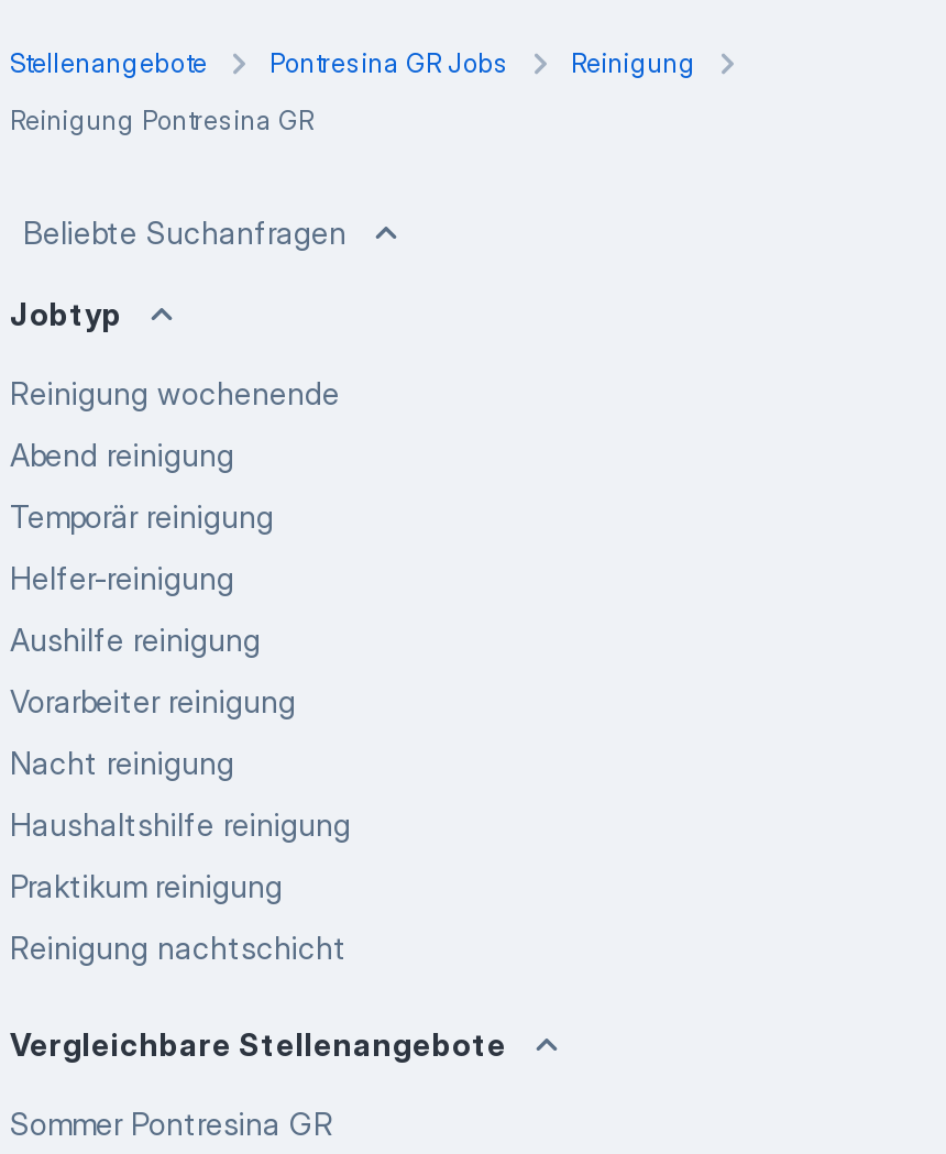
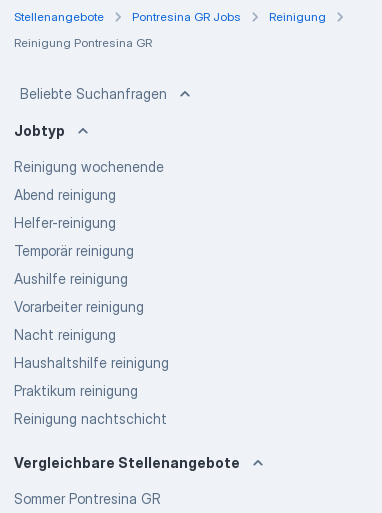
moved down: Temporär reinigung

moved up: Helfer-reinigung
